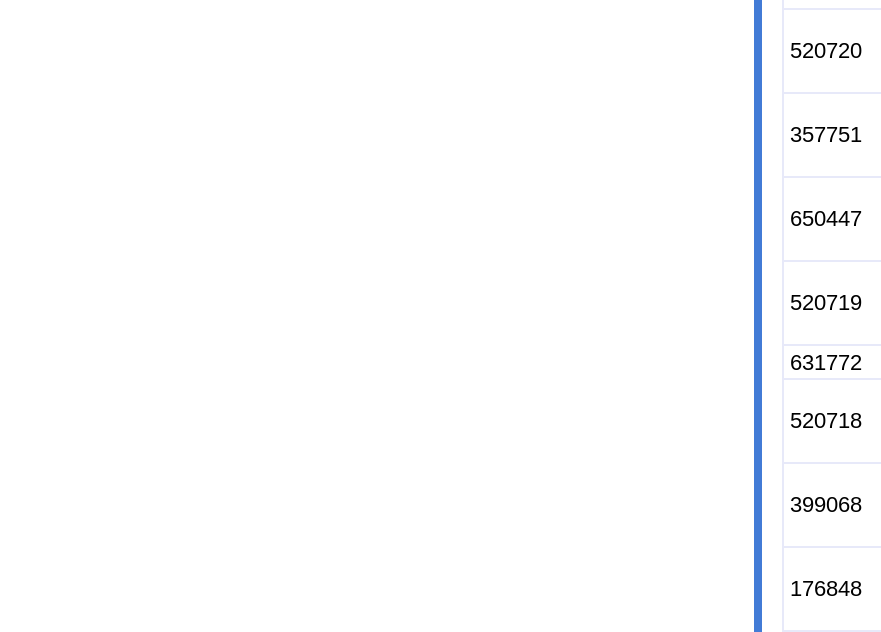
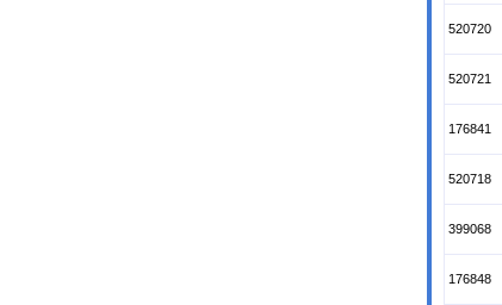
- 357751
- 650447
- 520719
- 631772
+ 520721
+ 176841
